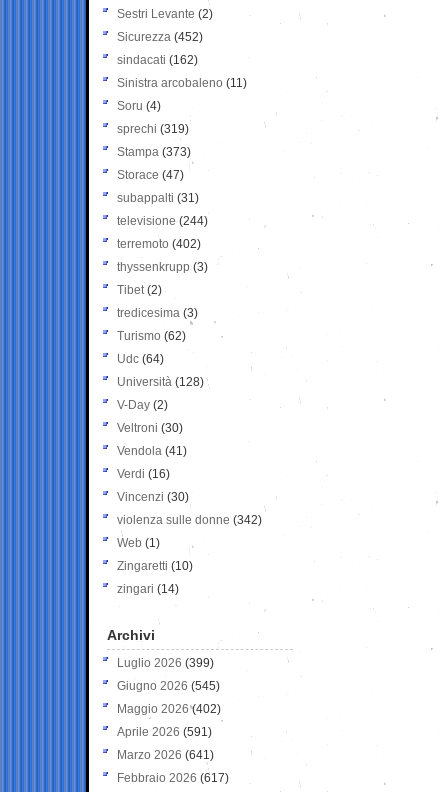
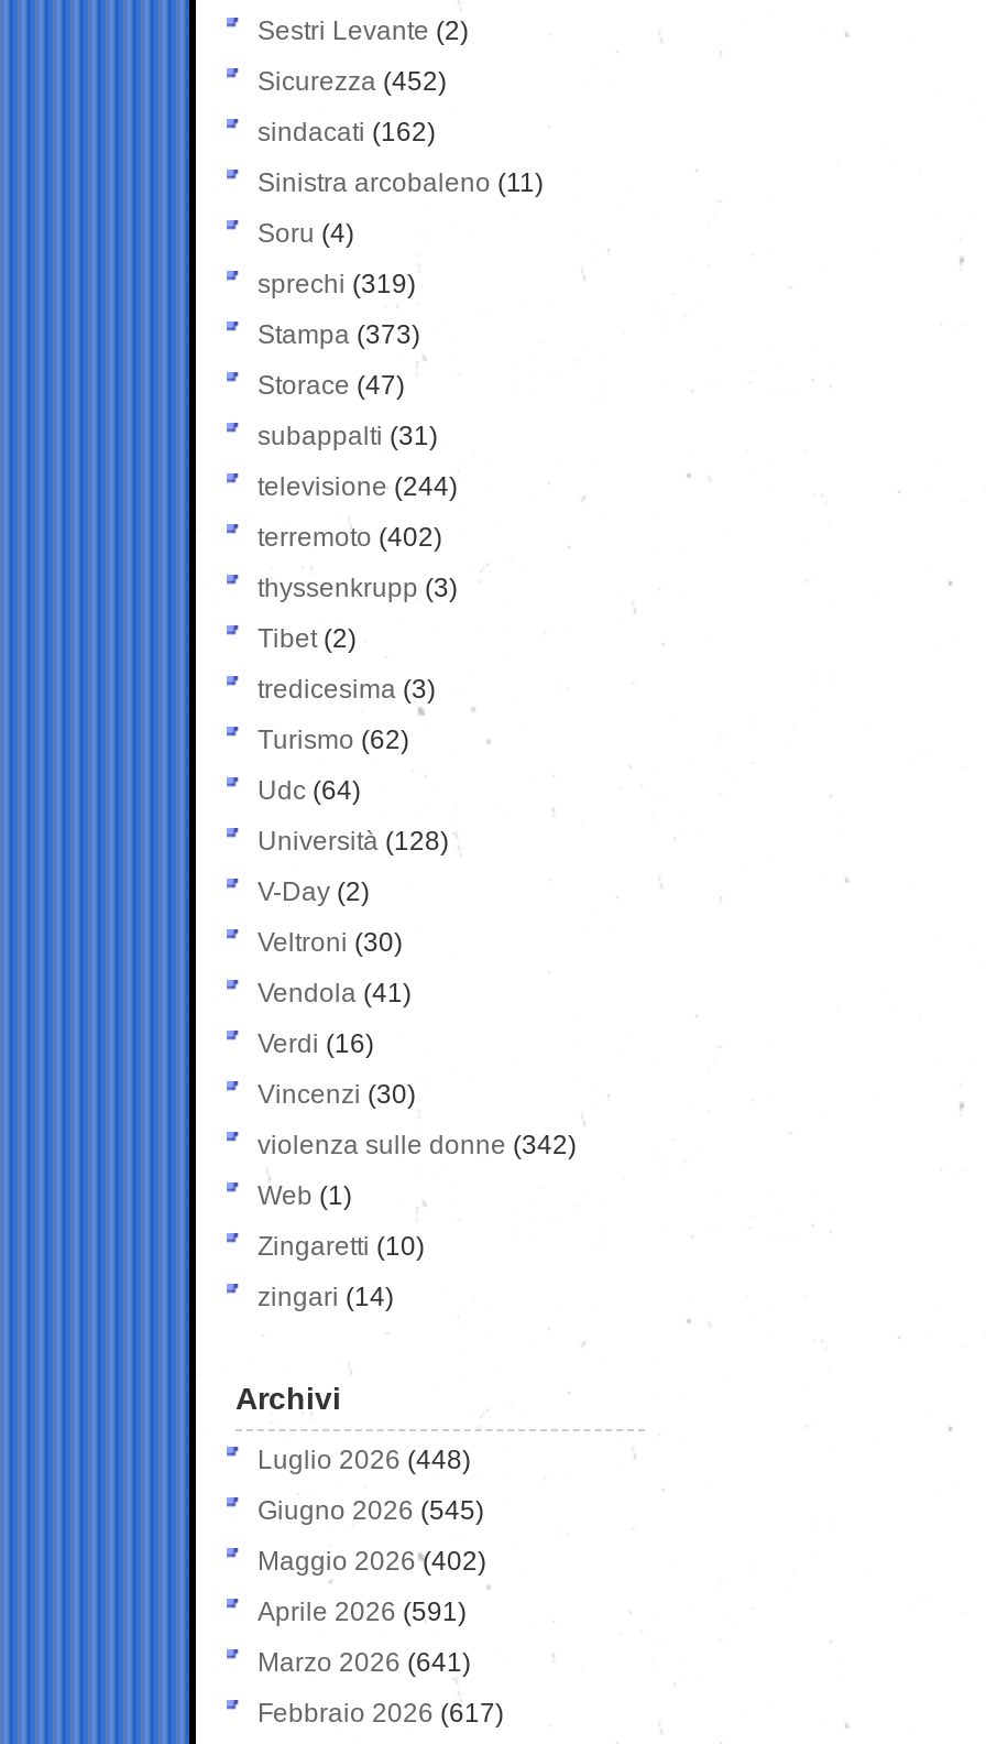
- Luglio 2026 (399)
+ Luglio 2026 (448)
